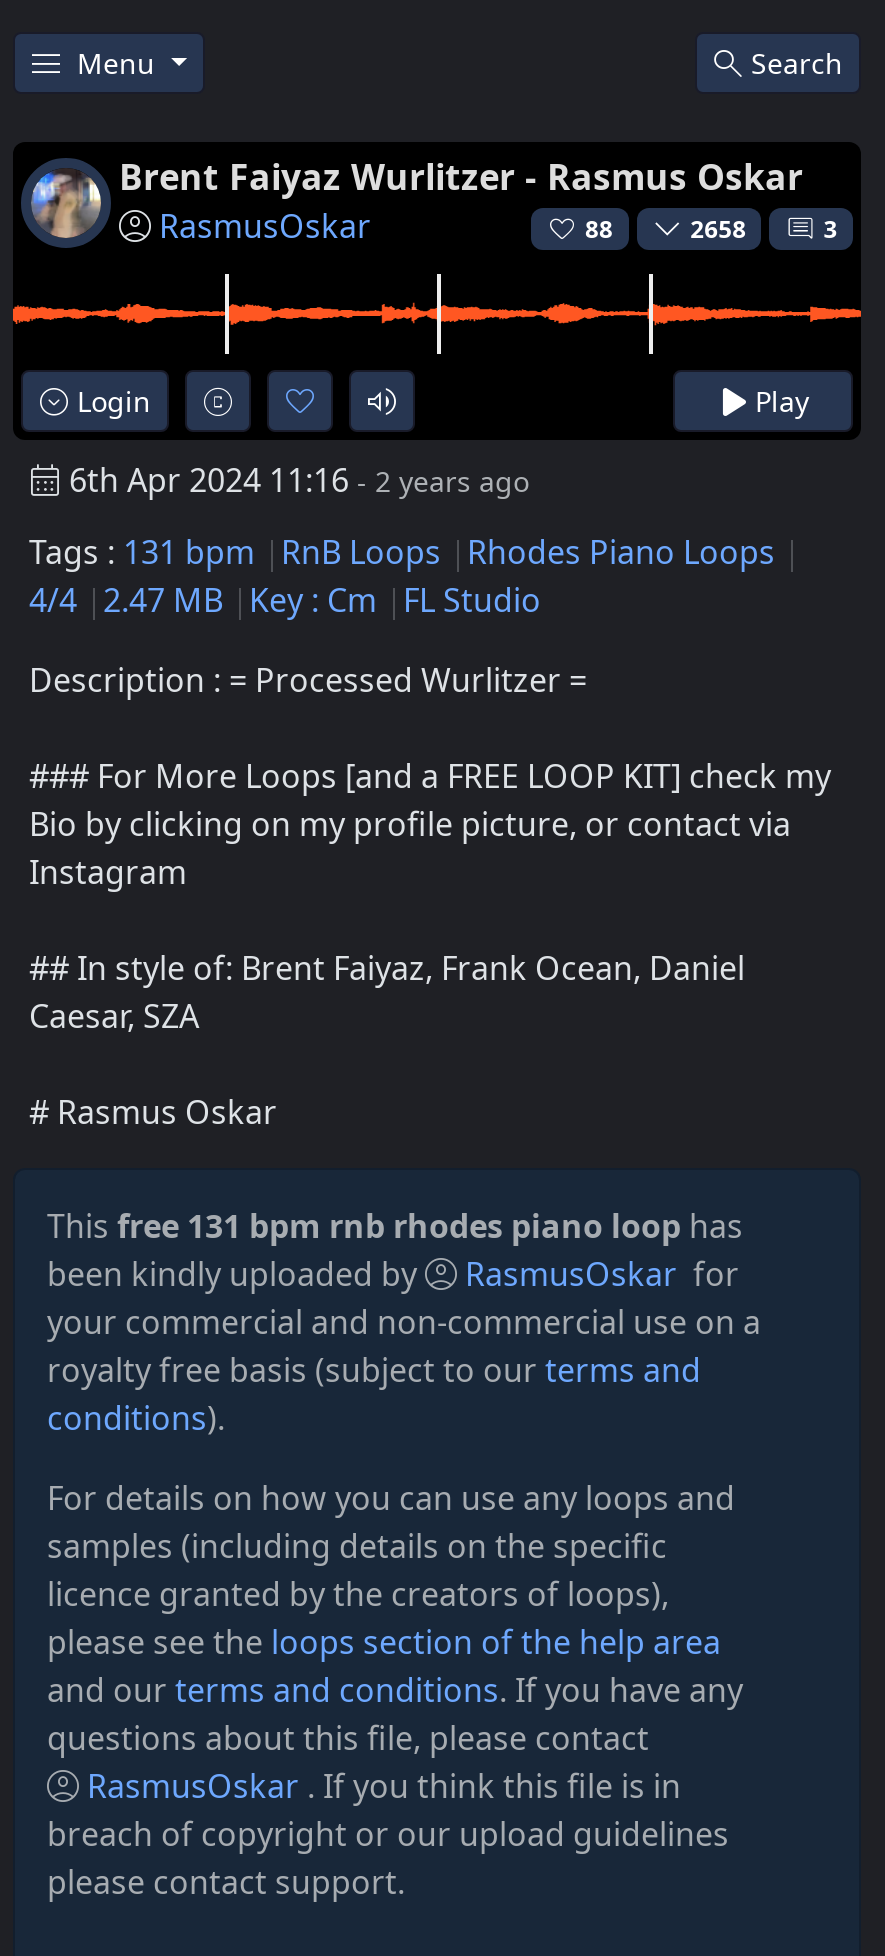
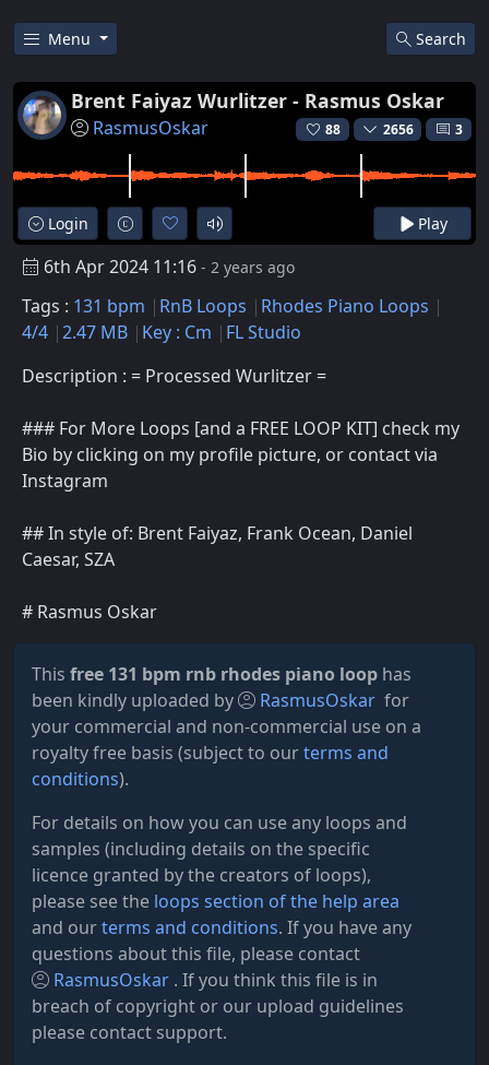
- 2658
+ 2656
